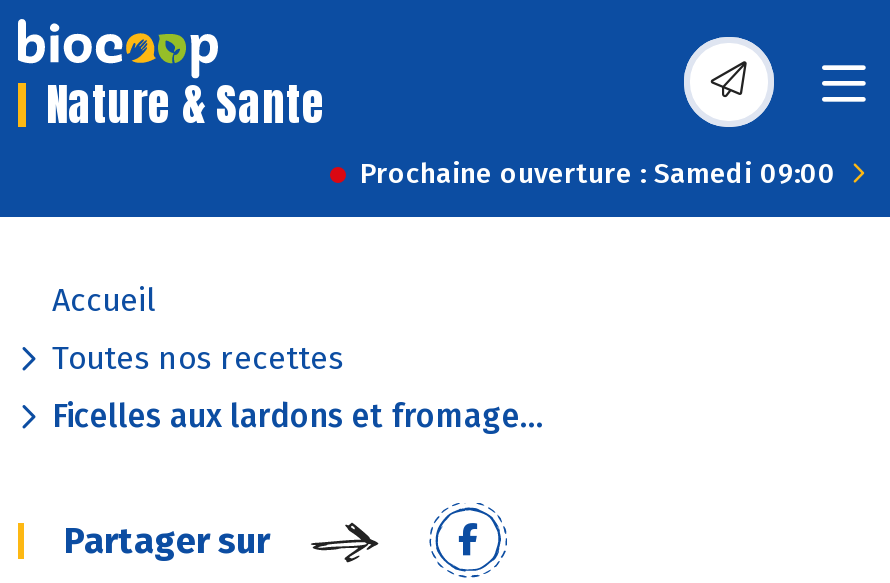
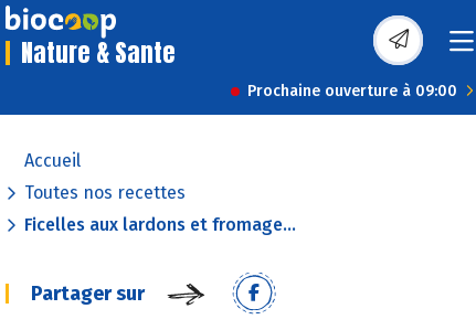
- Prochaine ouverture : Samedi 09:00
+ Prochaine ouverture à 09:00
